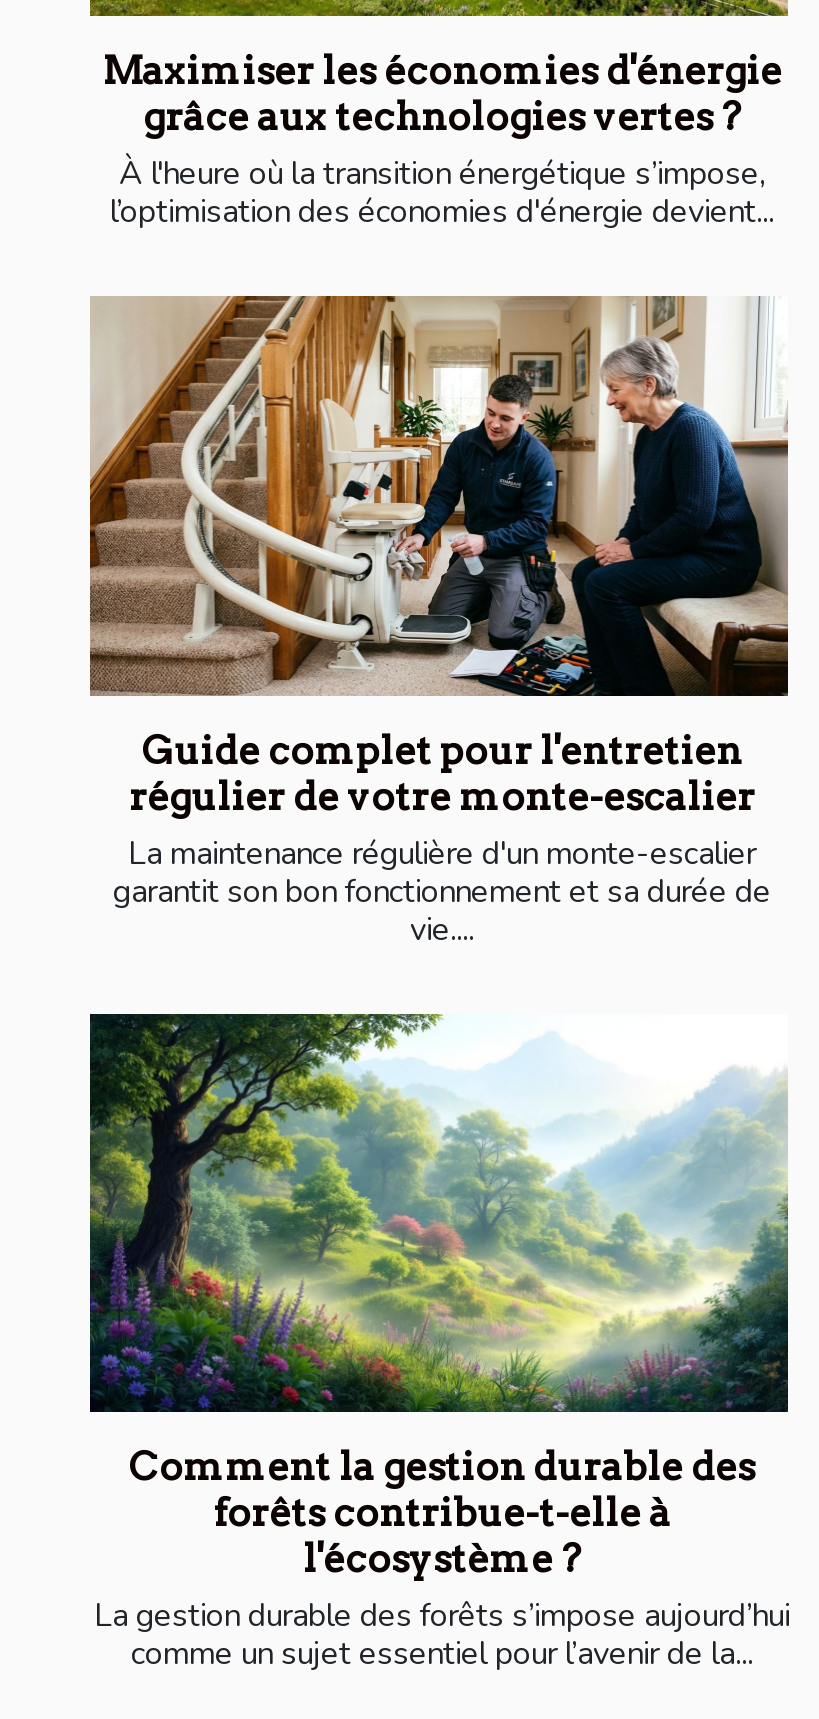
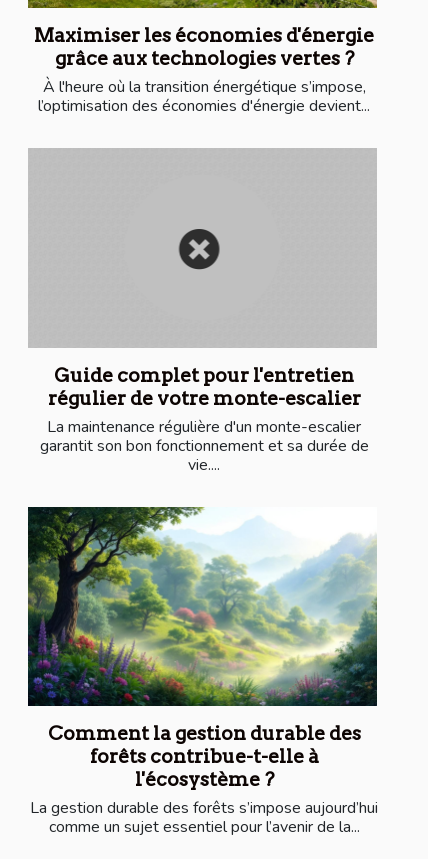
- [image]
